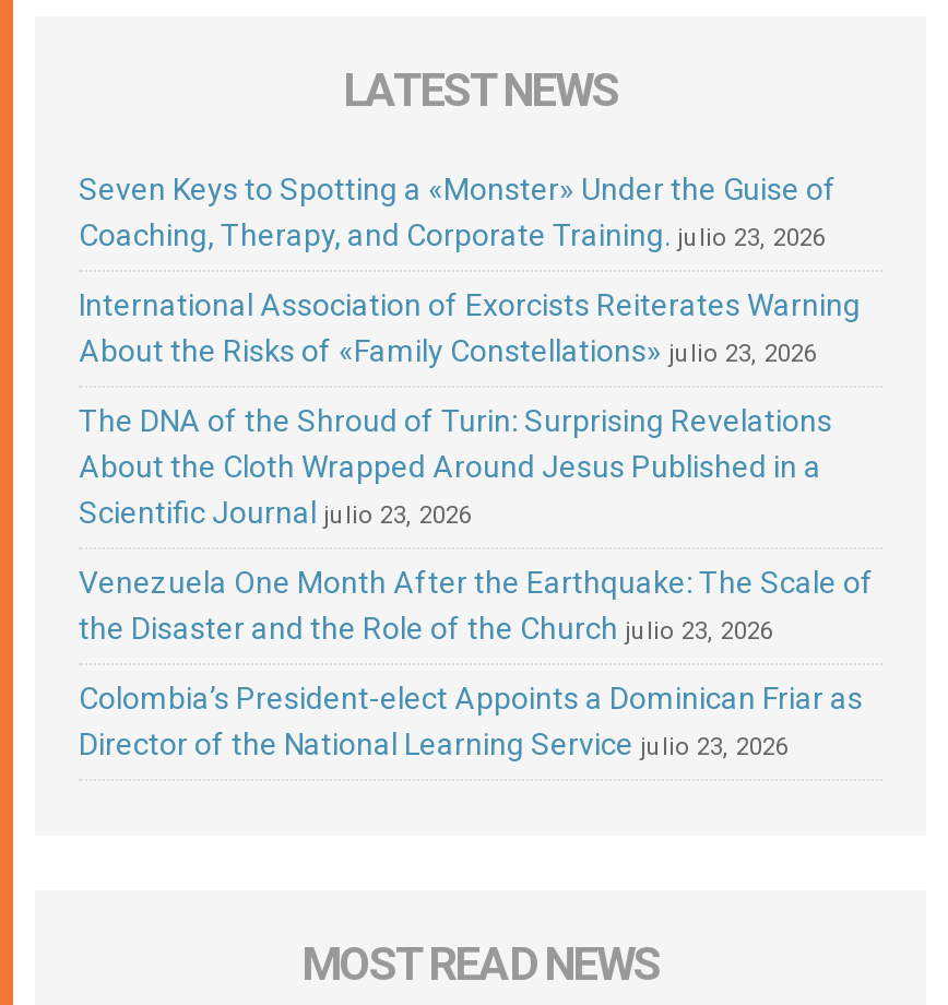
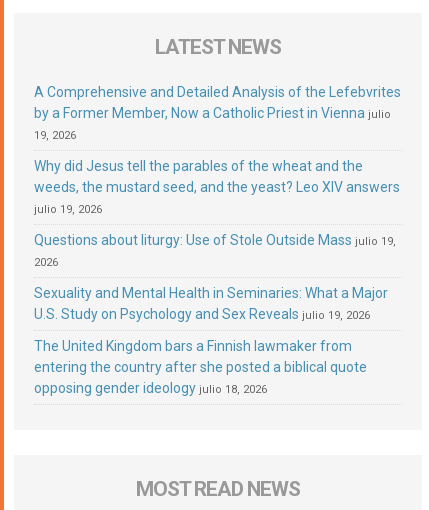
- Seven Keys to Spotting a «Monster» Under the Guise of
- Coaching, Therapy, and Corporate Training. julio 23, 2026
- International Association of Exorcists Reiterates Warning
- About the Risks of «Family Constellations» julio 23, 2026
- The DNA of the Shroud of Turin: Surprising Revelations
- About the Cloth Wrapped Around Jesus Published in a
- Scientific Journal julio 23, 2026
- Venezuela One Month After the Earthquake: The Scale of
- the Disaster and the Role of the Church julio 23, 2026
- Colombia’s President-elect Appoints a Dominican Friar as
- Director of the National Learning Service julio 23, 2026
+ A Comprehensive and Detailed Analysis of the Lefebvrites
+ by a Former Member, Now a Catholic Priest in Vienna julio
+ 19, 2026
+ Why did Jesus tell the parables of the wheat and the
+ weeds, the mustard seed, and the yeast? Leo XIV answers
+ julio 19, 2026
+ Questions about liturgy: Use of Stole Outside Mass julio 19,
+ 2026
+ Sexuality and Mental Health in Seminaries: What a Major
+ U.S. Study on Psychology and Sex Reveals julio 19, 2026
+ The United Kingdom bars a Finnish lawmaker from
+ entering the country after she posted a biblical quote
+ opposing gender ideology julio 18, 2026
